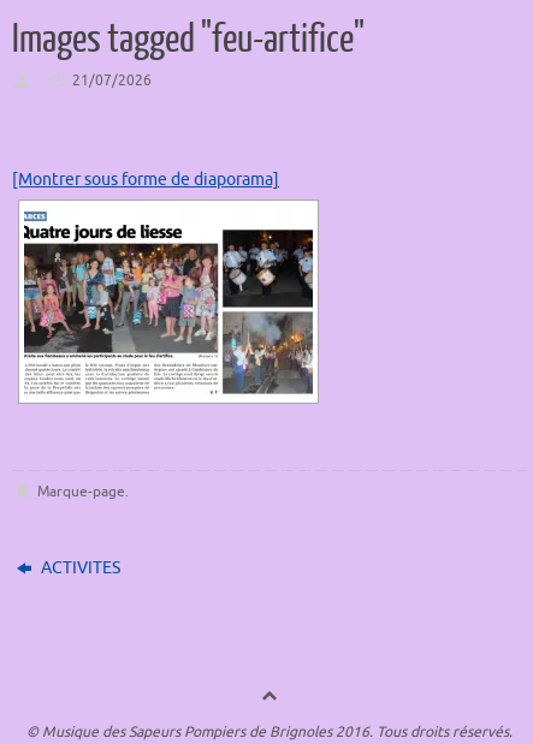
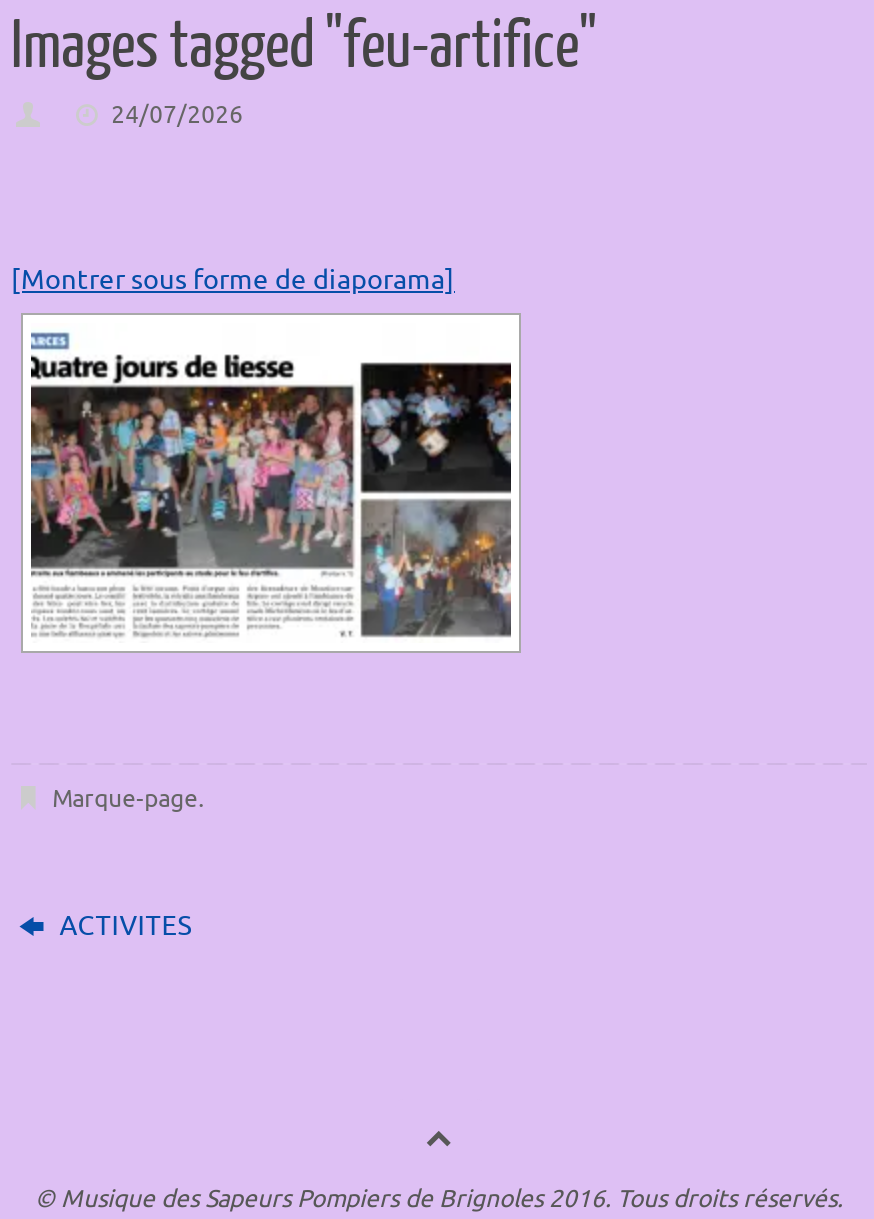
- 21/07/2026
+ 24/07/2026
